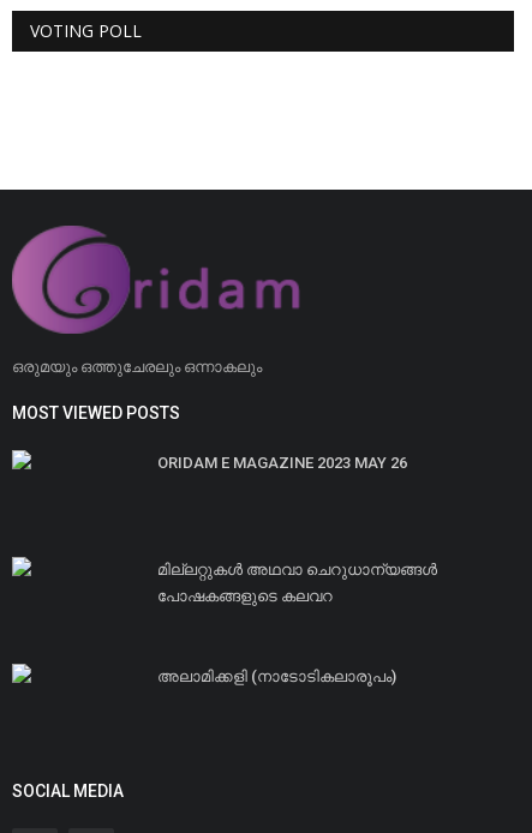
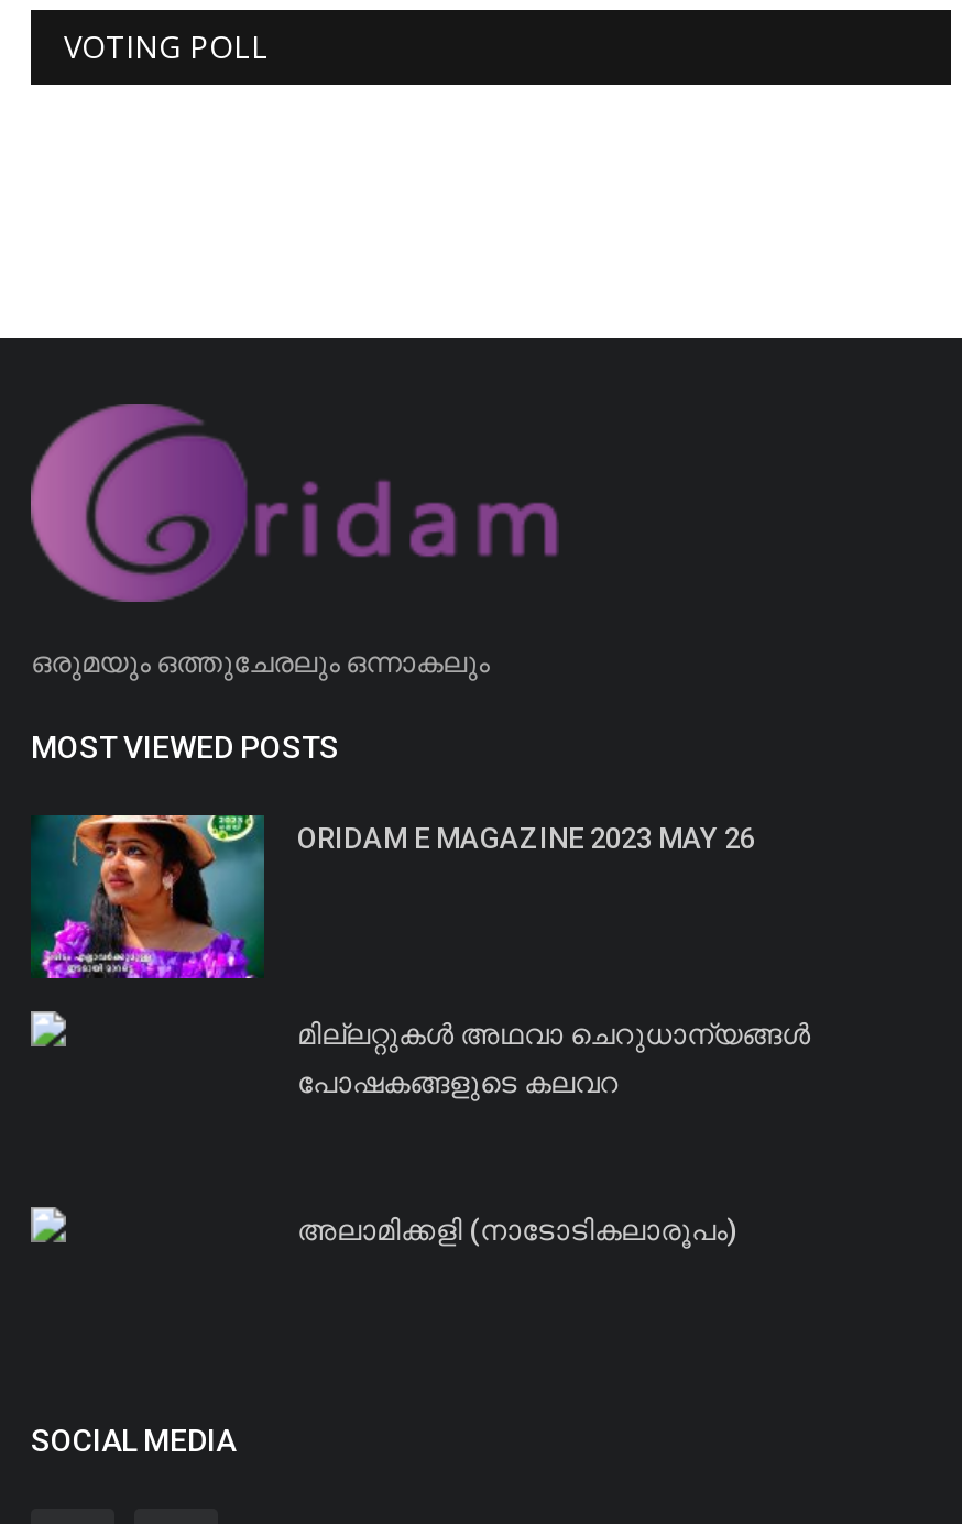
+ [image]
